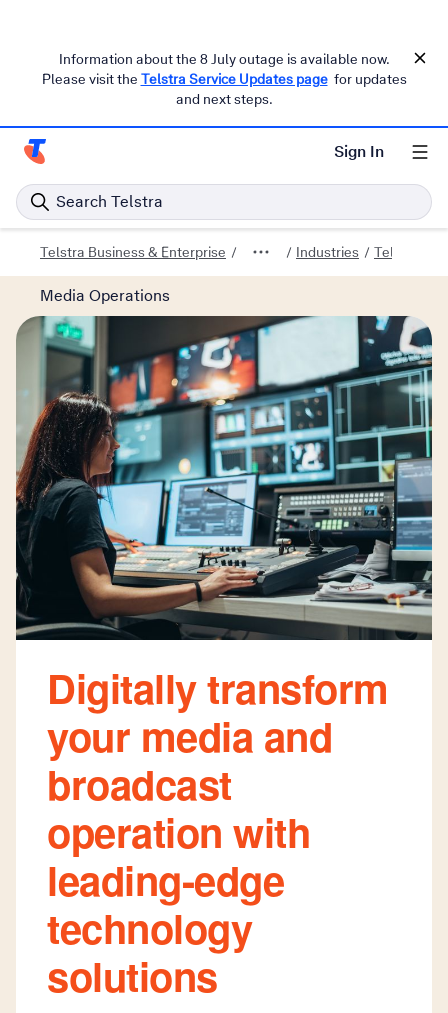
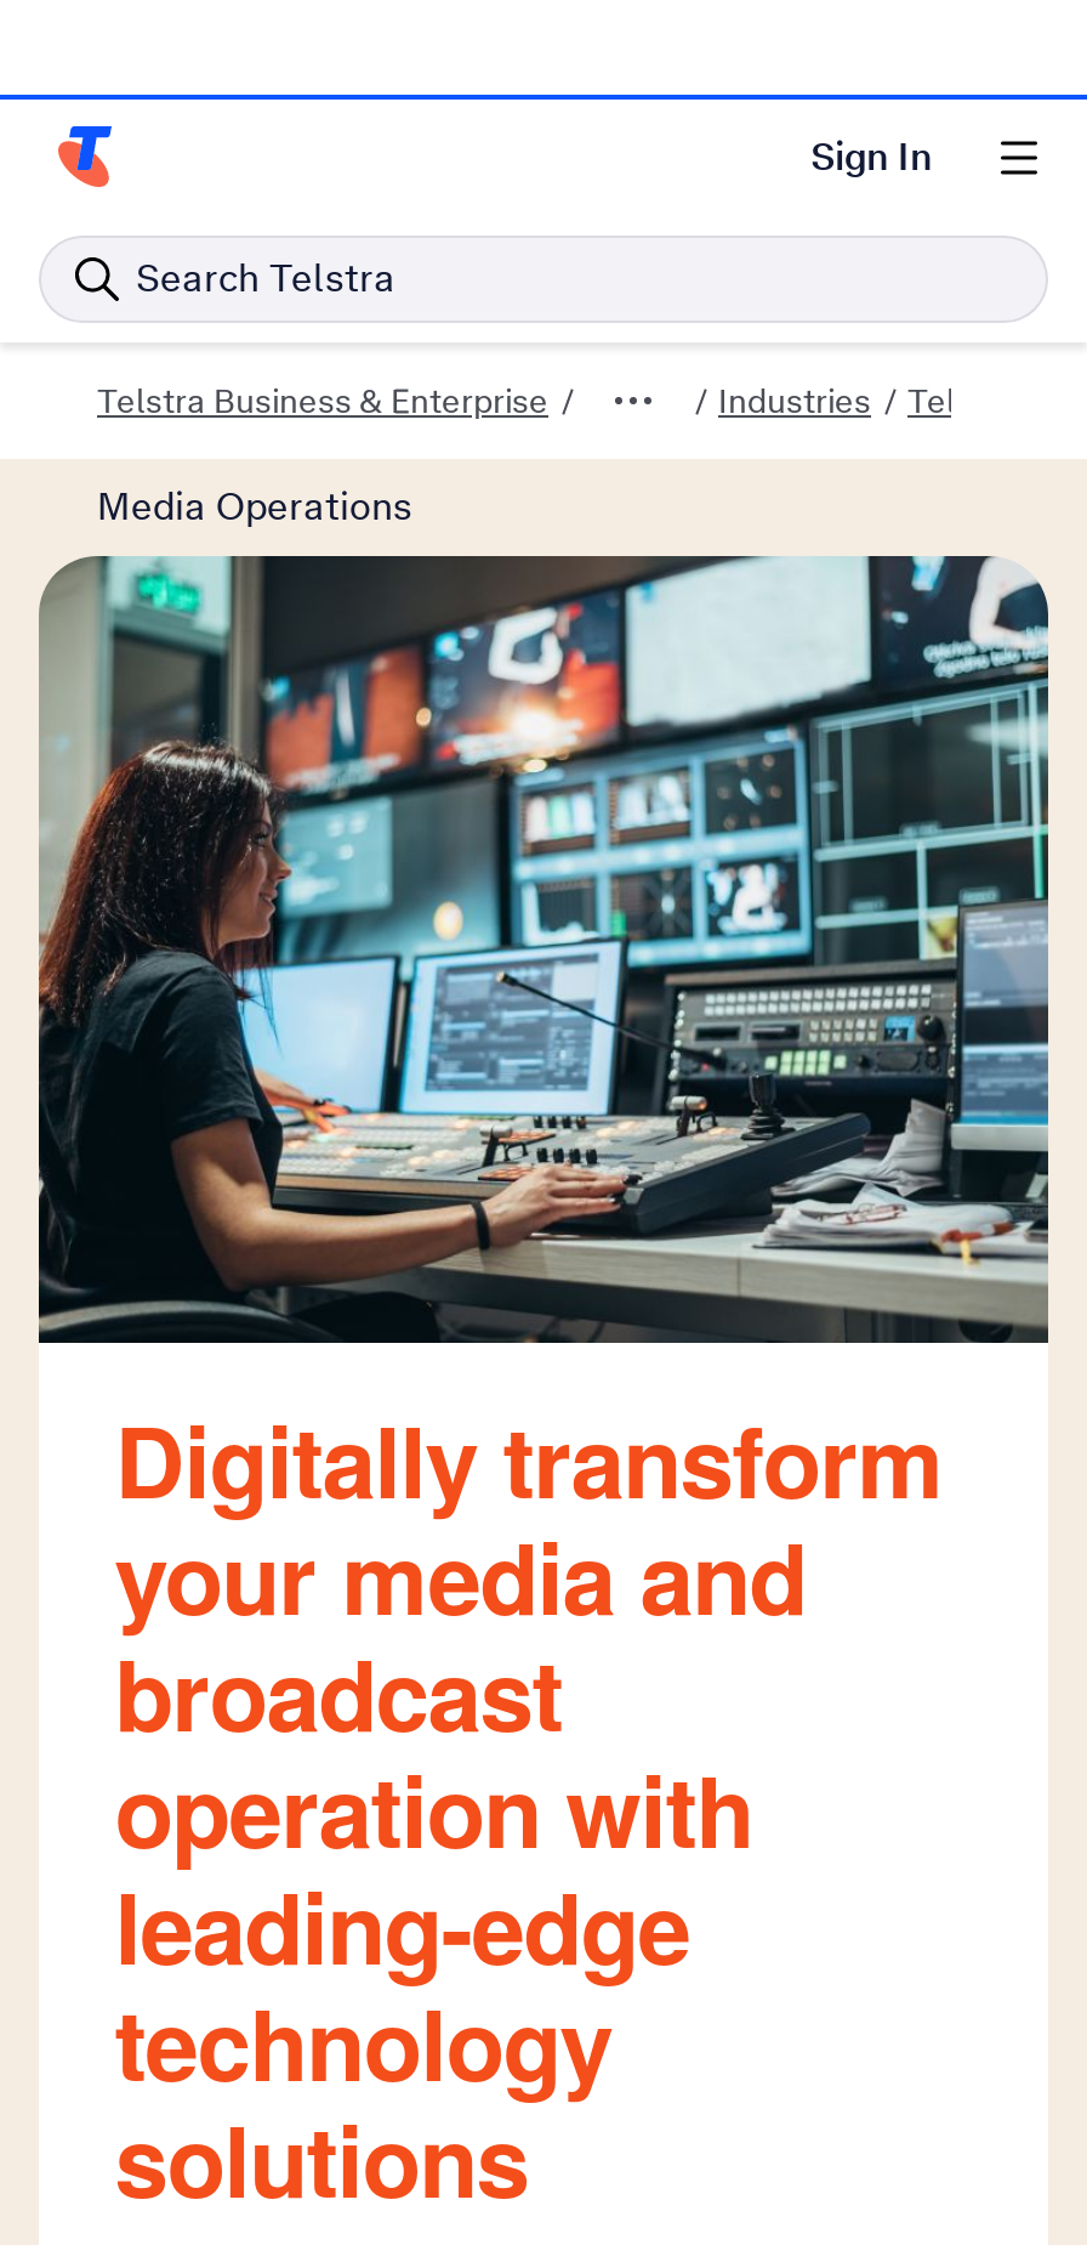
- Information about the 8 July outage is available now.
- Please visit the Telstra Service Updates page for updates
- and next steps.
